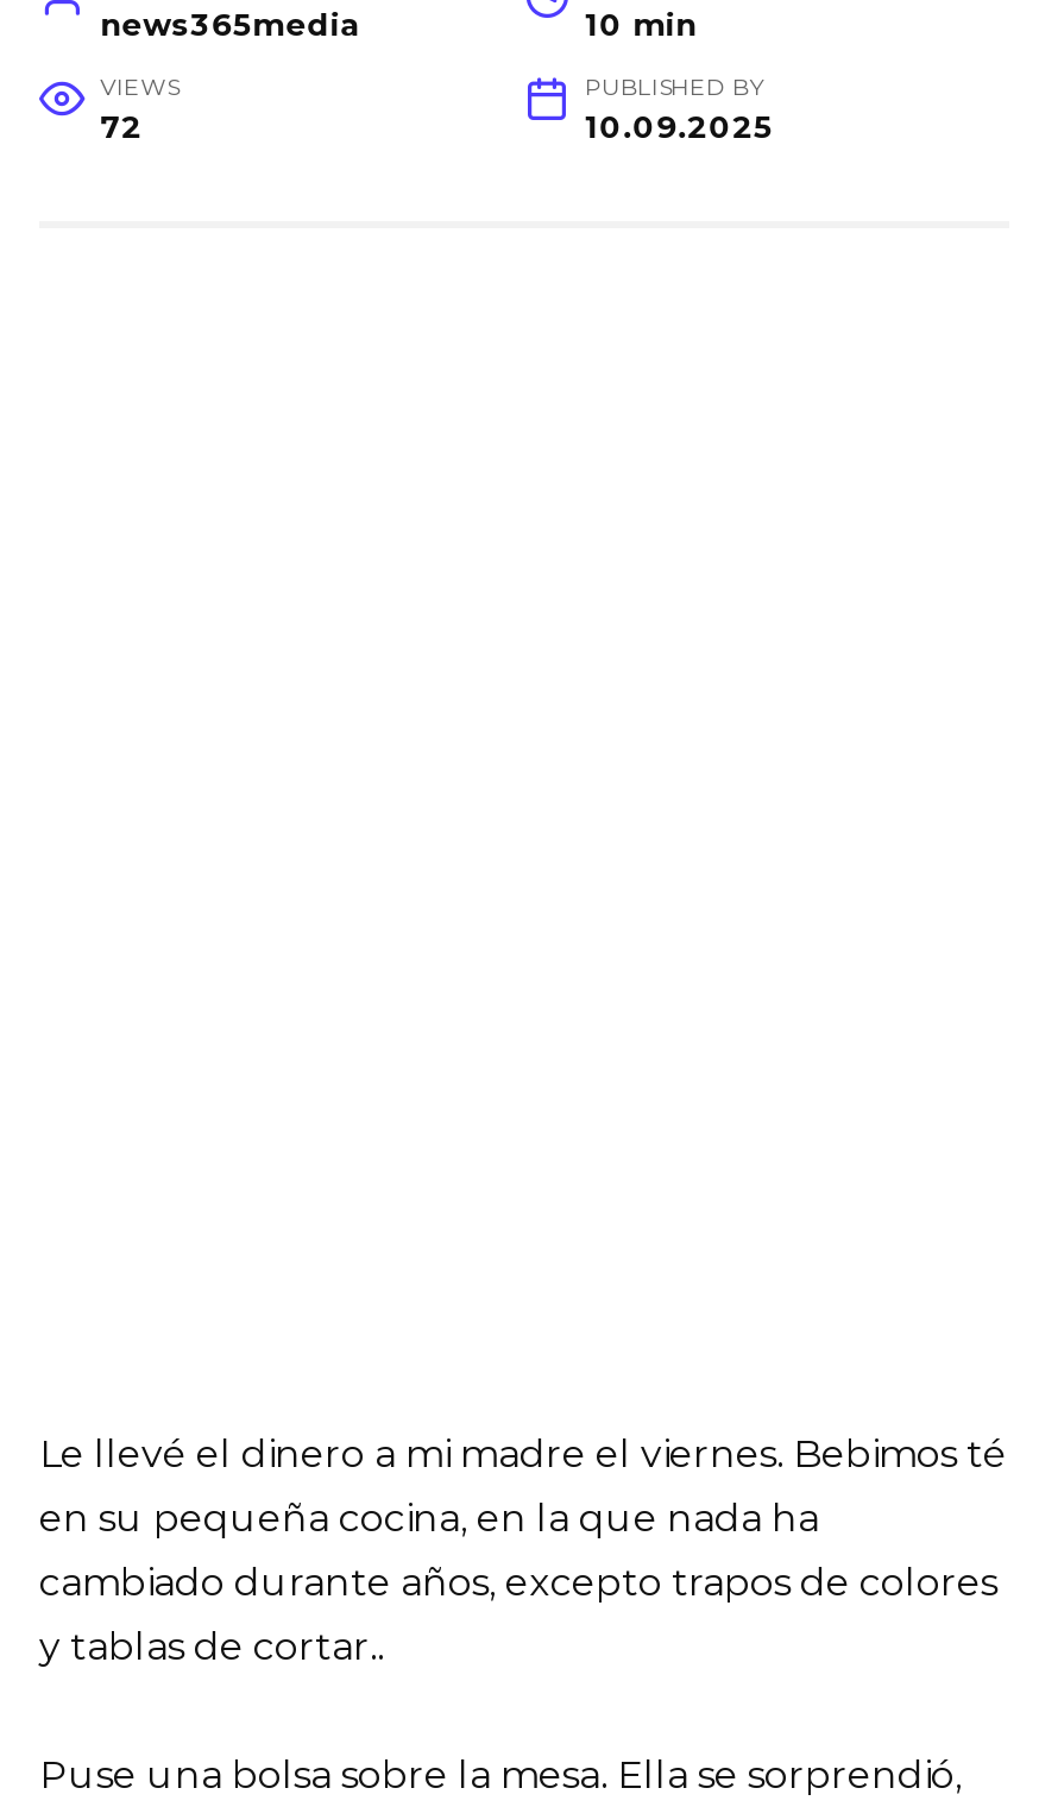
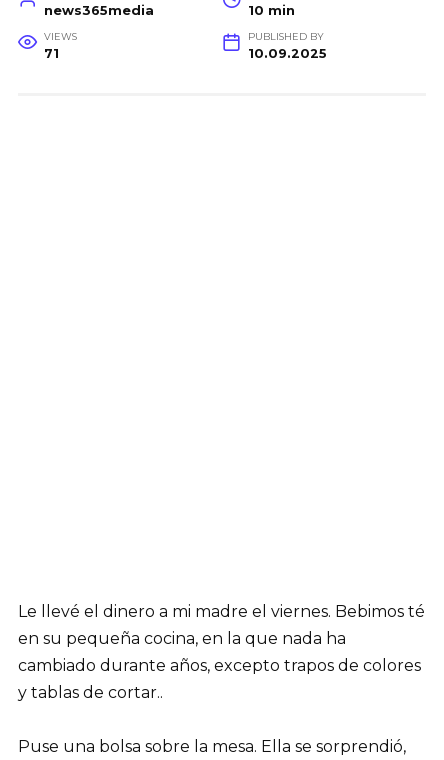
- 72
+ 71
